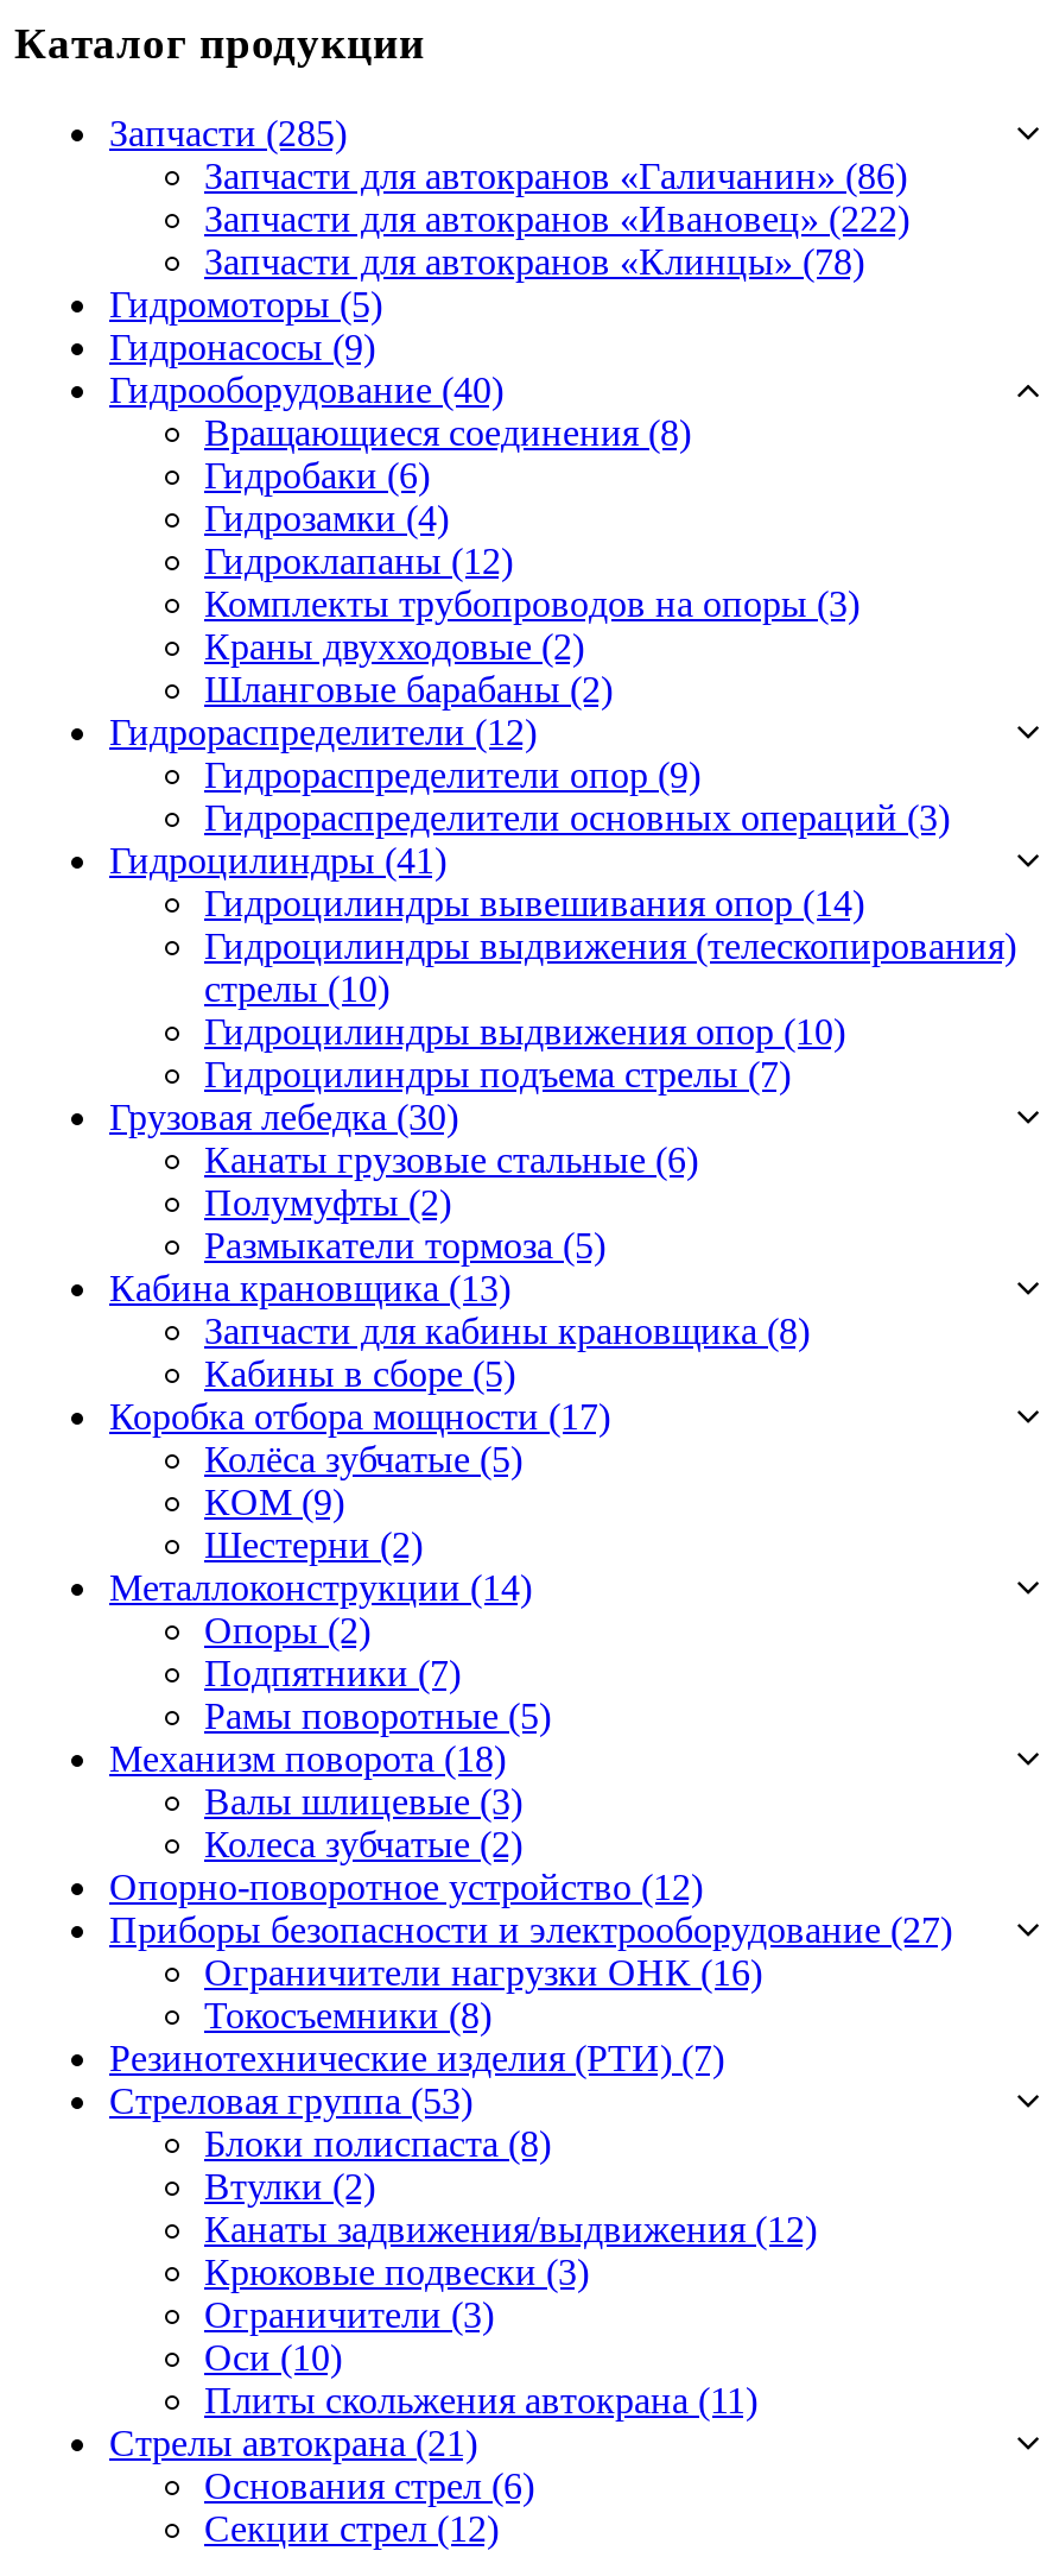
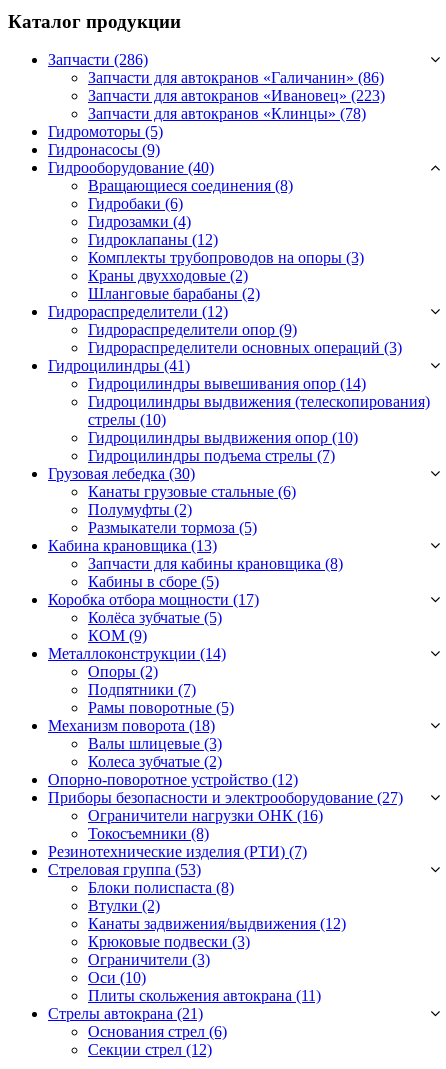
- Запчасти (285)
+ Запчасти (286)

- Запчасти для автокранов «Ивановец» (222)
+ Запчасти для автокранов «Ивановец» (223)

- Шестерни (2)
